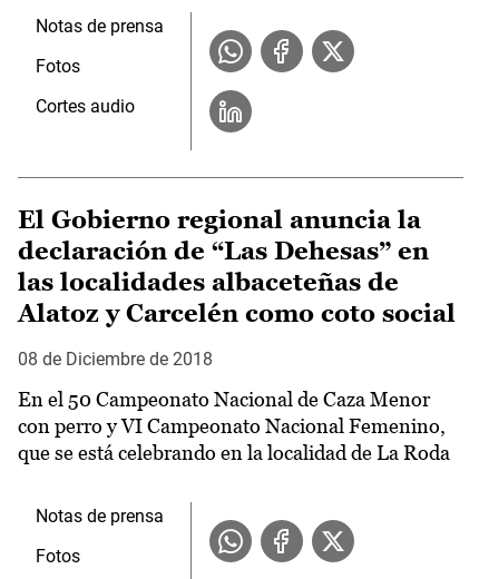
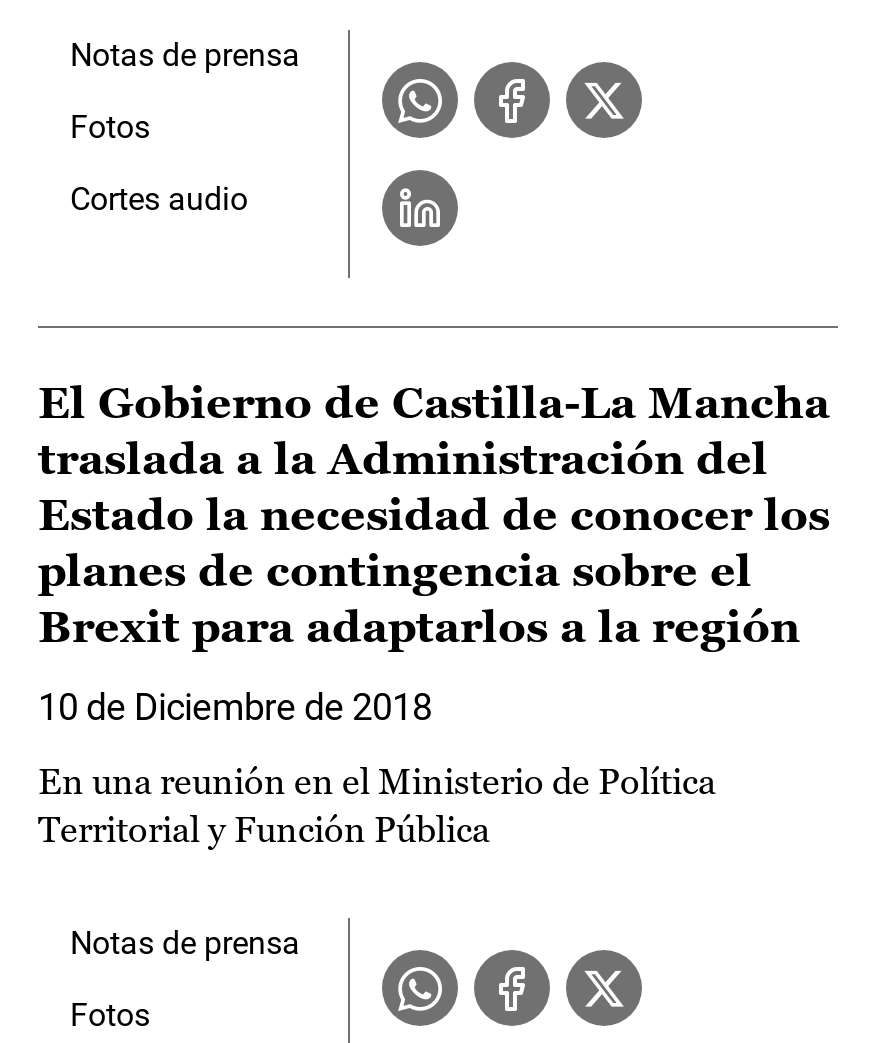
- El Gobierno regional anuncia la
- declaración de “Las Dehesas” en
- las localidades albaceteñas de
- Alatoz y Carcelén como coto social
+ El Gobierno de Castilla-La Mancha
+ traslada a la Administración del
+ Estado la necesidad de conocer los
+ planes de contingencia sobre el
+ Brexit para adaptarlos a la región

- 08 de Diciembre de 2018
+ 10 de Diciembre de 2018

- En el 50 Campeonato Nacional de Caza Menor
- con perro y VI Campeonato Nacional Femenino,
- que se está celebrando en la localidad de La Roda
+ En una reunión en el Ministerio de Política
+ Territorial y Función Pública
